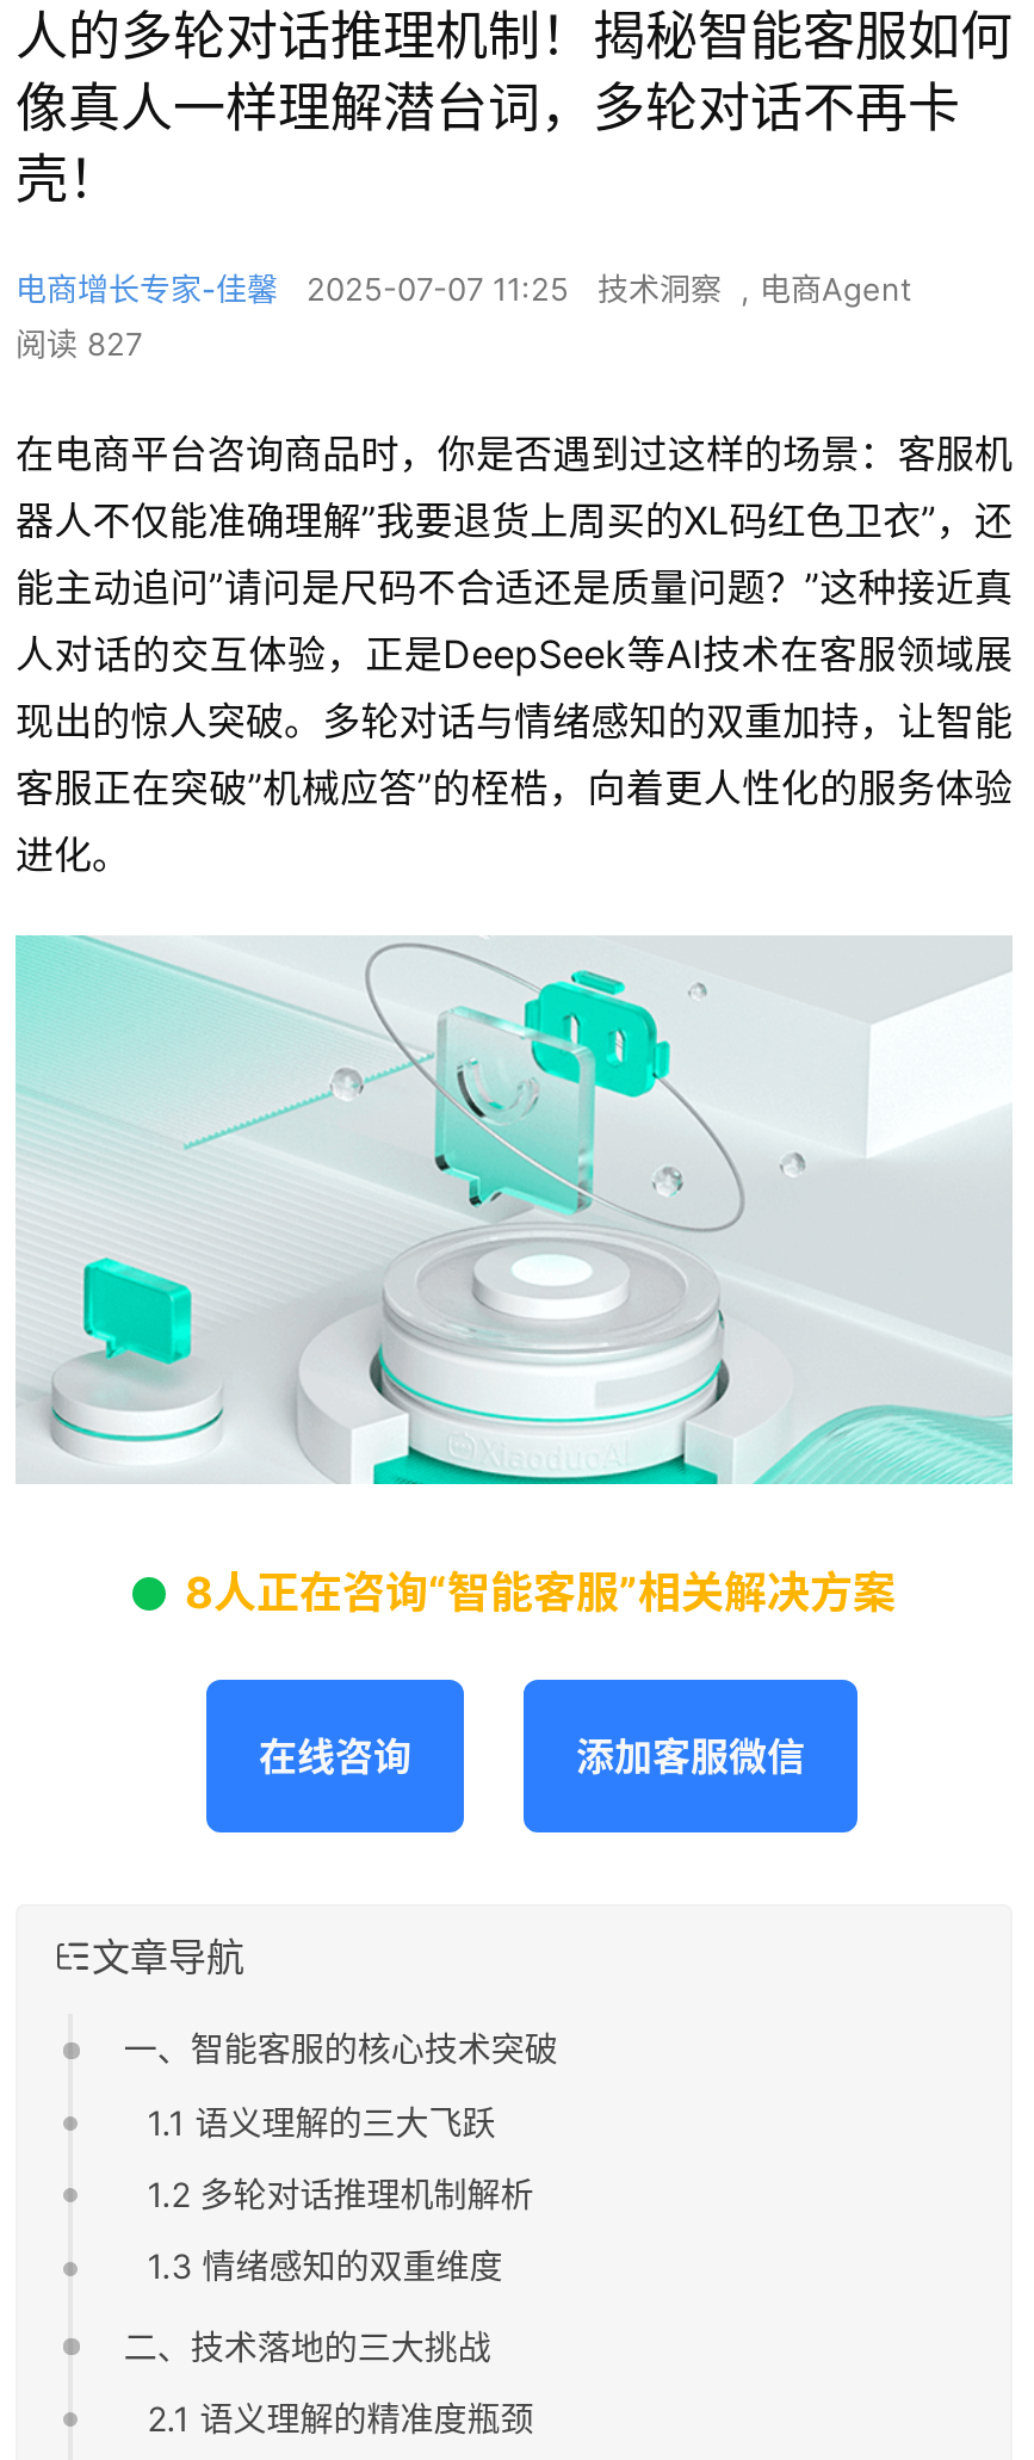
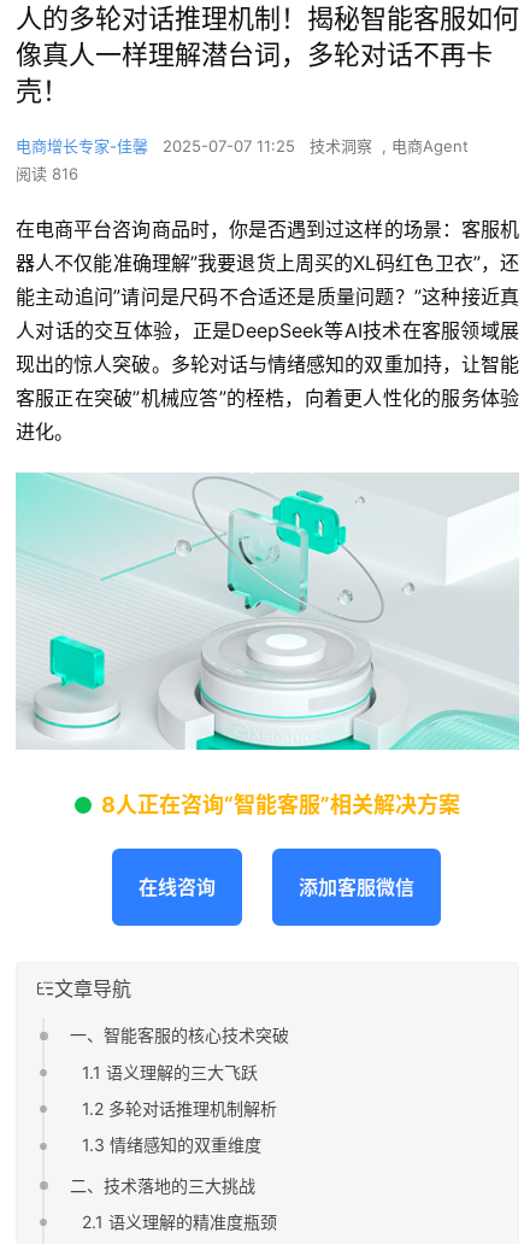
- 阅读 827
+ 阅读 816
